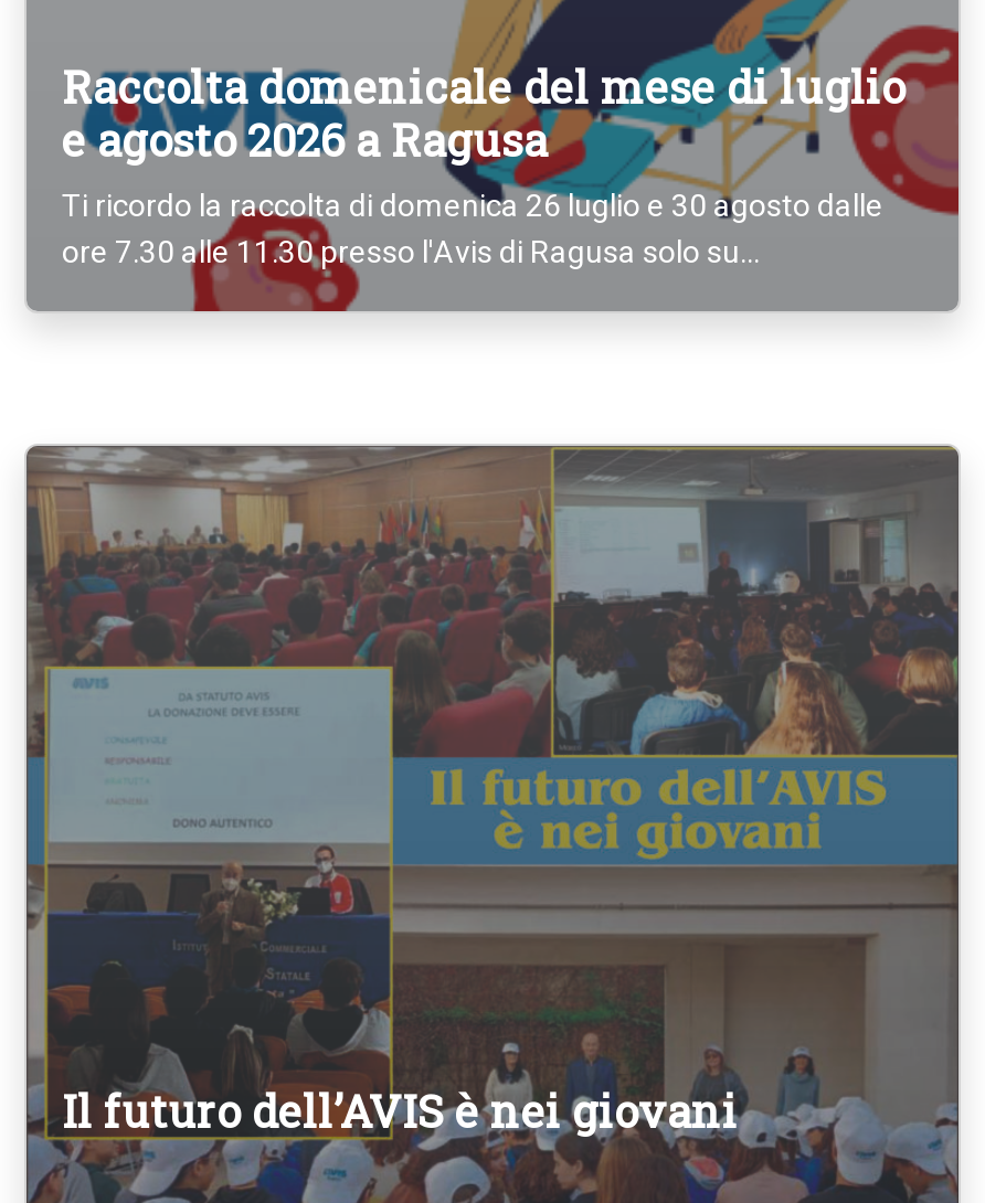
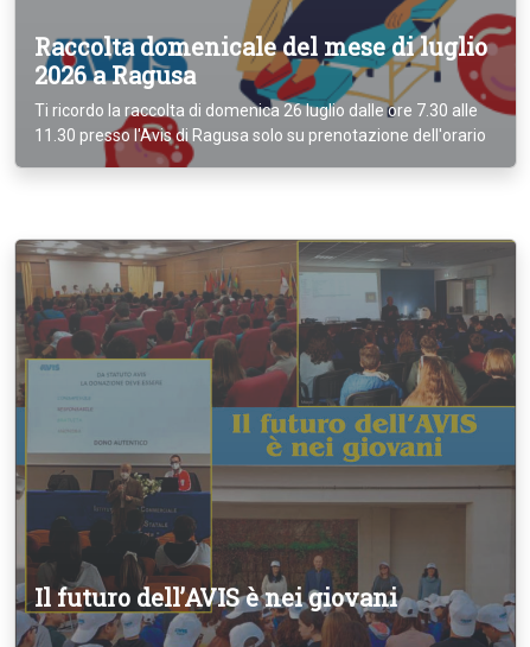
- e agosto 2026 a Ragusa
- Ti ricordo la raccolta di domenica 26 luglio e 30 agosto dalle
- ore 7.30 alle 11.30 presso l'Avis di Ragusa solo su...
+ 2026 a Ragusa
+ Ti ricordo la raccolta di domenica 26 luglio dalle ore 7.30 alle
+ 11.30 presso l'Avis di Ragusa solo su prenotazione dell'orario
